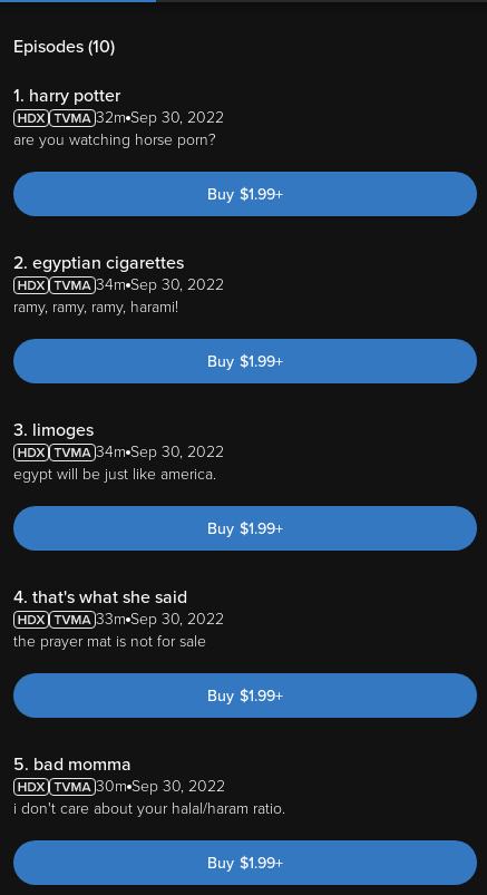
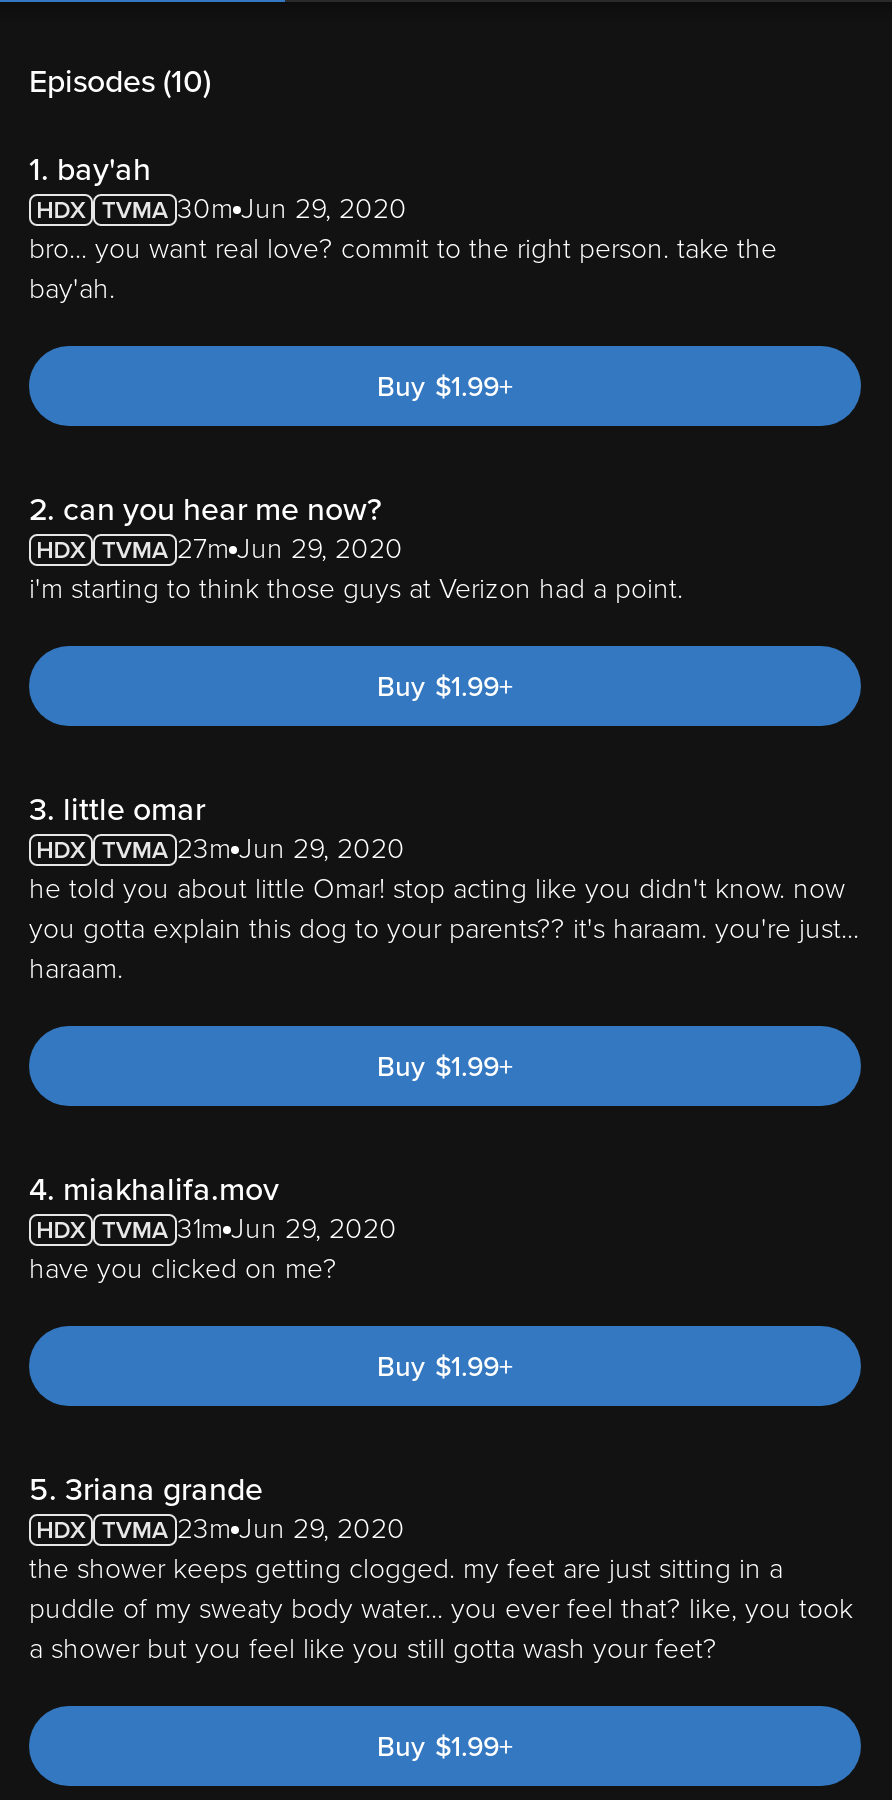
- 1. harry potter
- 32m Sep 30, 2022
- are you watching horse porn?
+ 1. bay'ah
+ 30m Jun 29, 2020
+ bro... you want real love? commit to the right person. take the
+ bay'ah.

- 2. egyptian cigarettes
- 34m Sep 30, 2022
- ramy, ramy, ramy, harami!
+ 2. can you hear me now?
+ 27m Jun 29, 2020
+ i'm starting to think those guys at Verizon had a point.

- 3. limoges
- 34m Sep 30, 2022
- egypt will be just like america.
+ 3. little omar
+ 23m Jun 29, 2020
+ he told you about little Omar! stop acting like you didn't know. now
+ you gotta explain this dog to your parents?? it's haraam. you're just...
+ haraam.

- 4. that's what she said
- 33m Sep 30, 2022
- the prayer mat is not for sale
+ 4. miakhalifa.mov
+ 31m Jun 29, 2020
+ have you clicked on me?

- 5. bad momma
- 30m Sep 30, 2022
- i don't care about your halal/haram ratio.
+ 5. 3riana grande
+ 23m Jun 29, 2020
+ the shower keeps getting clogged. my feet are just sitting in a
+ puddle of my sweaty body water... you ever feel that? like, you took
+ a shower but you feel like you still gotta wash your feet?
